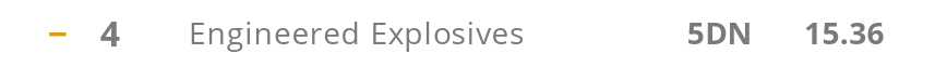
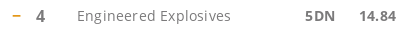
- 5DN 15.36
+ 5DN 14.84
